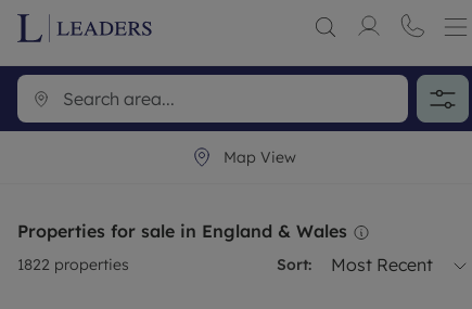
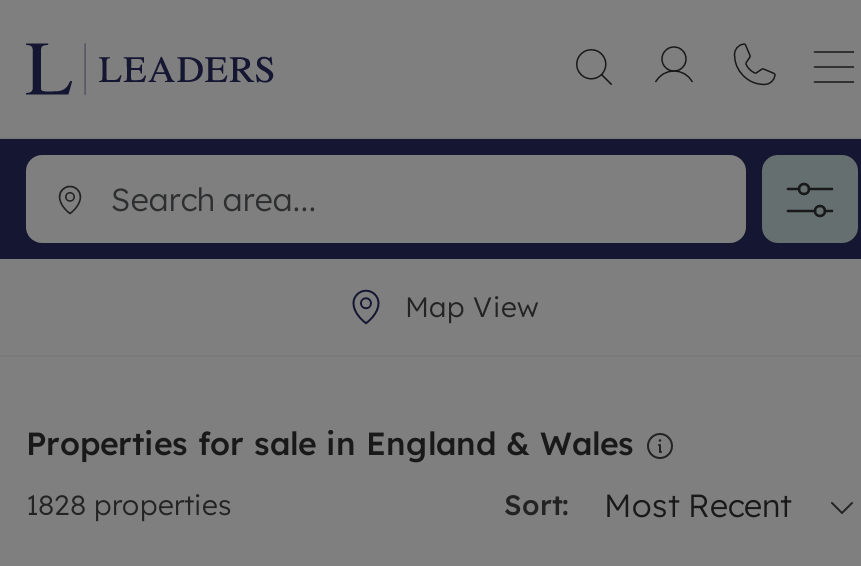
- 1822 properties
+ 1828 properties
